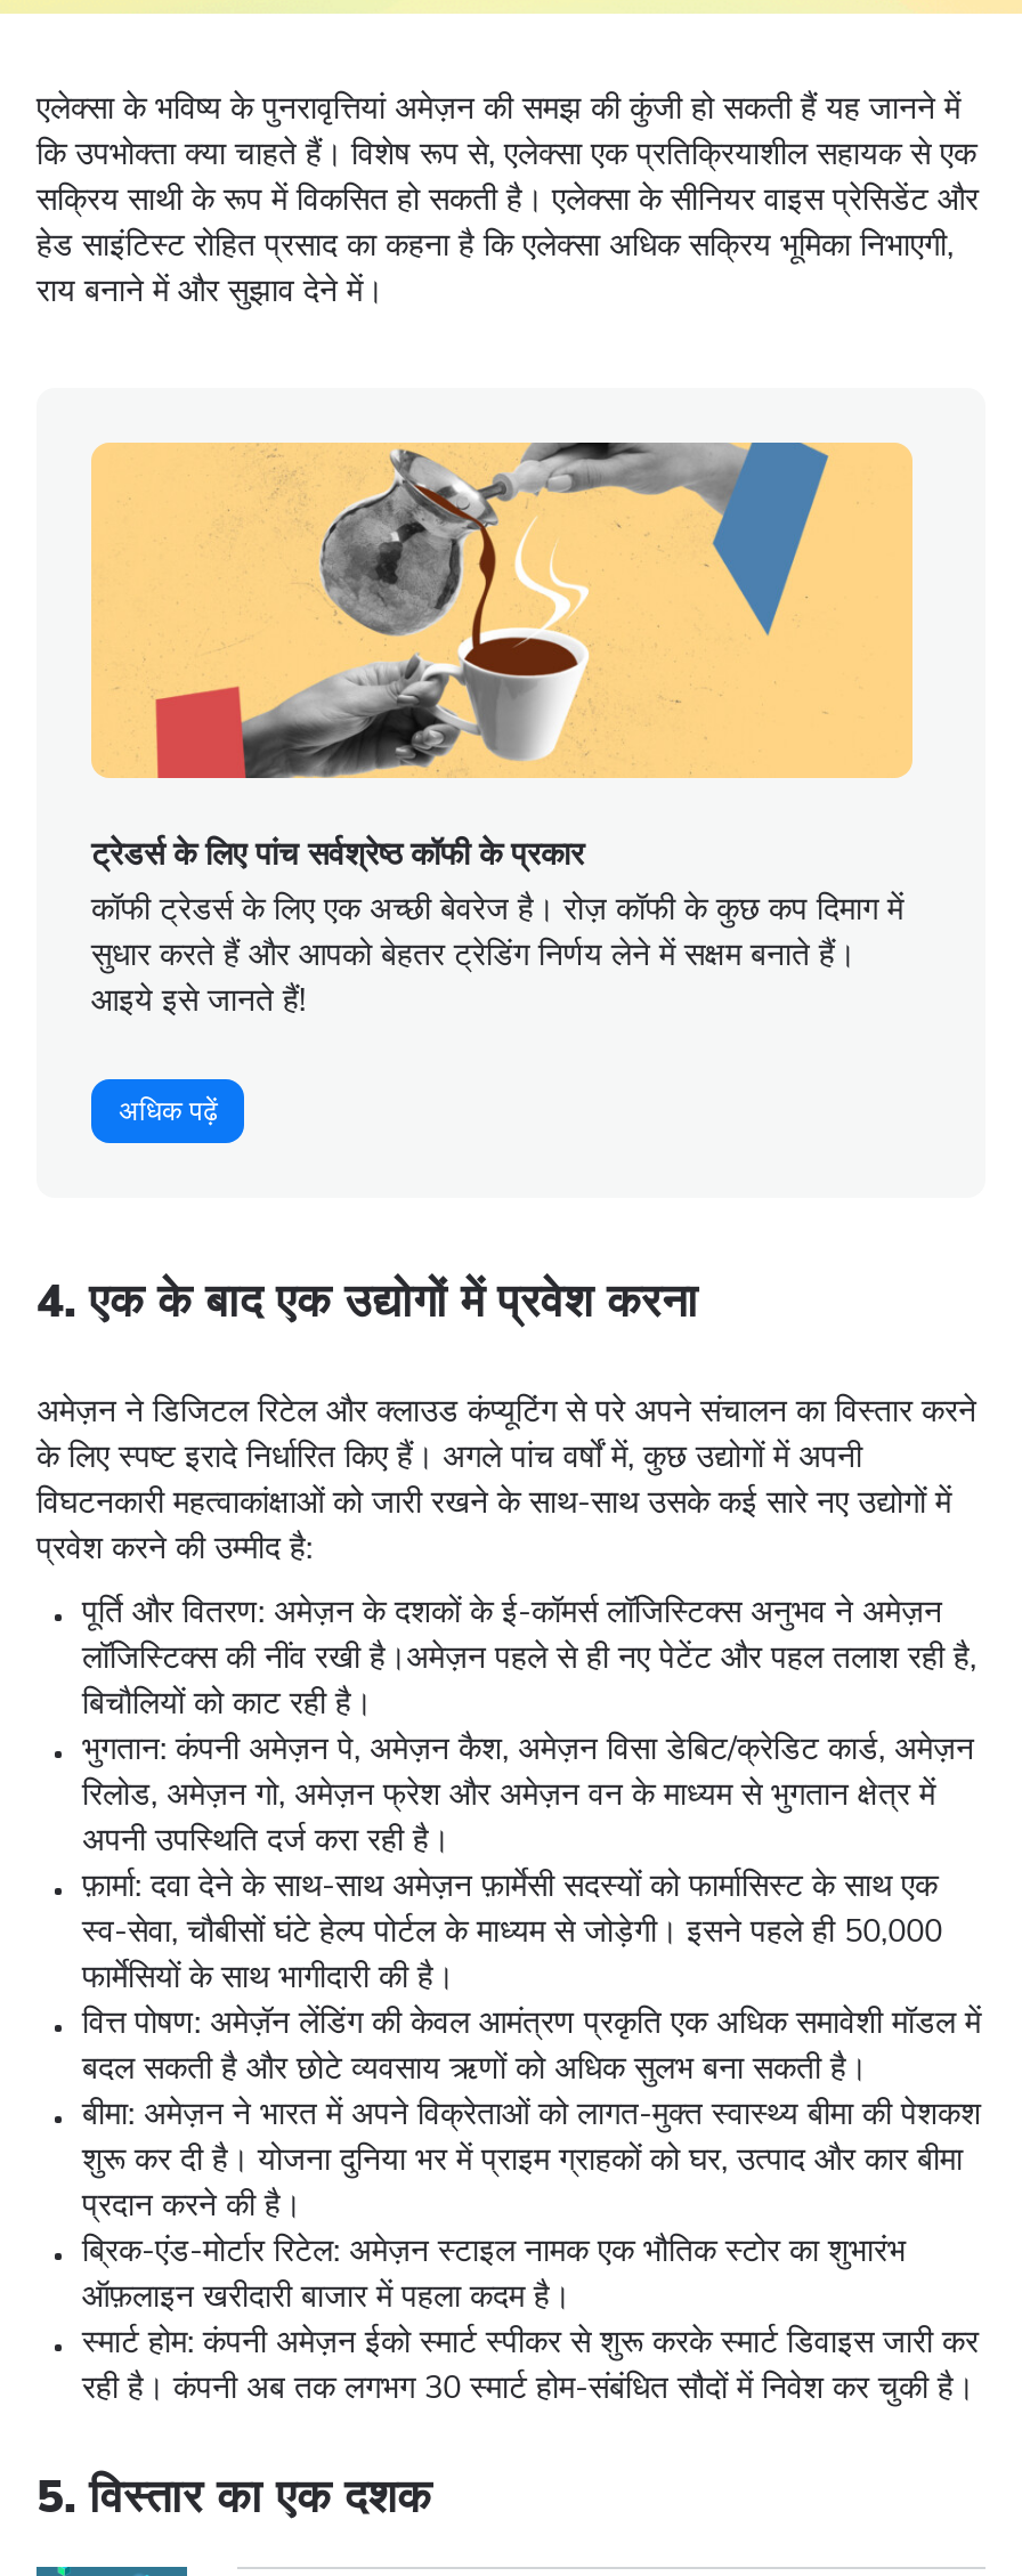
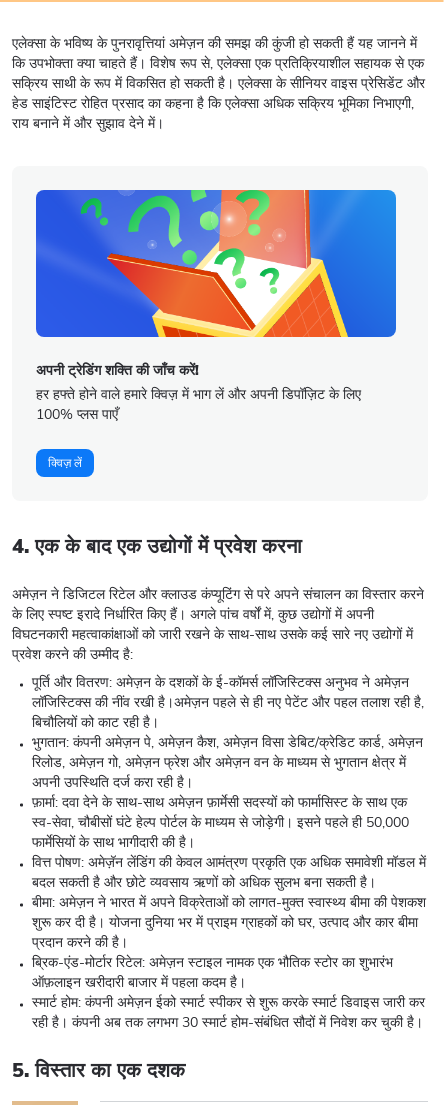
- [image]
- ट्रेडर्स के लिए पांच सर्वश्रेष्ठ कॉफी के प्रकार
- कॉफी ट्रेडर्स के लिए एक अच्छी बेवरेज है। रोज़ कॉफी के कुछ कप दिमाग में
- सुधार करते हैं और आपको बेहतर ट्रेडिंग निर्णय लेने में सक्षम बनाते हैं।
- आइये इसे जानते हैं!
+ [image]
+ अपनी ट्रेडिंग शक्ति की जाँच करें!
+ हर हफ्ते होने वाले हमारे क्विज़ में भाग लें और अपनी डिपॉज़िट के लिए
+ 100% प्लस पाएँ

- अधिक पढ़ें
+ क्विज़ लें
